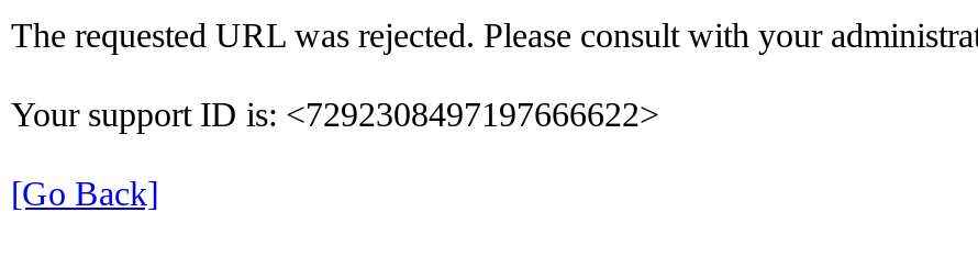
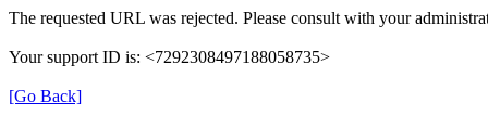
- Your support ID is: <7292308497197666622>
+ Your support ID is: <7292308497188058735>
